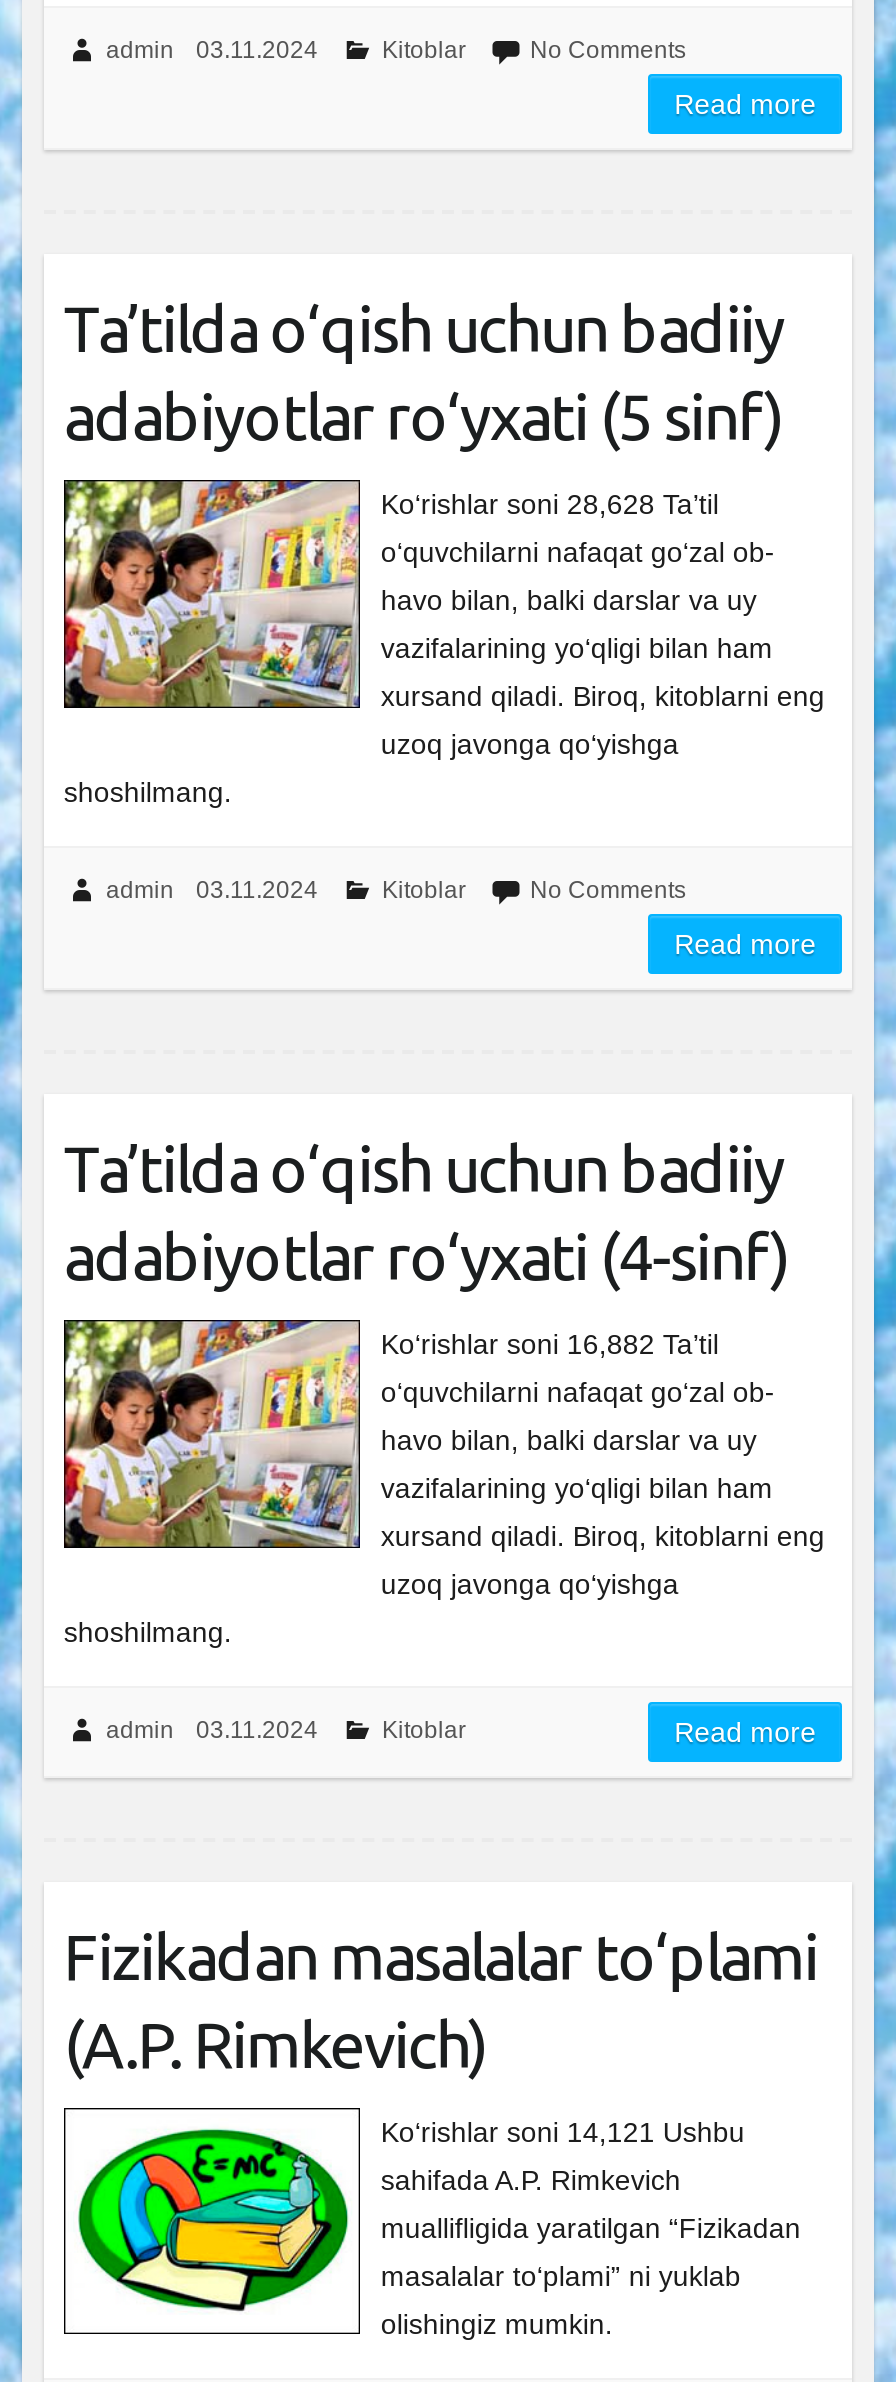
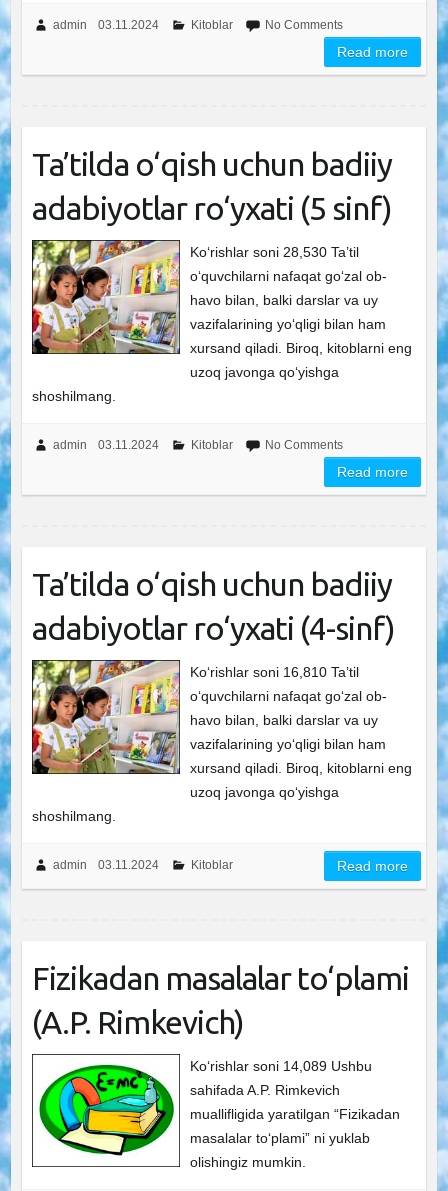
- Ko‘rishlar soni 28,628 Ta’til
+ Ko‘rishlar soni 28,530 Ta’til

- Ko‘rishlar soni 16,882 Ta’til
+ Ko‘rishlar soni 16,810 Ta’til

- Ko‘rishlar soni 14,121 Ushbu
+ Ko‘rishlar soni 14,089 Ushbu
